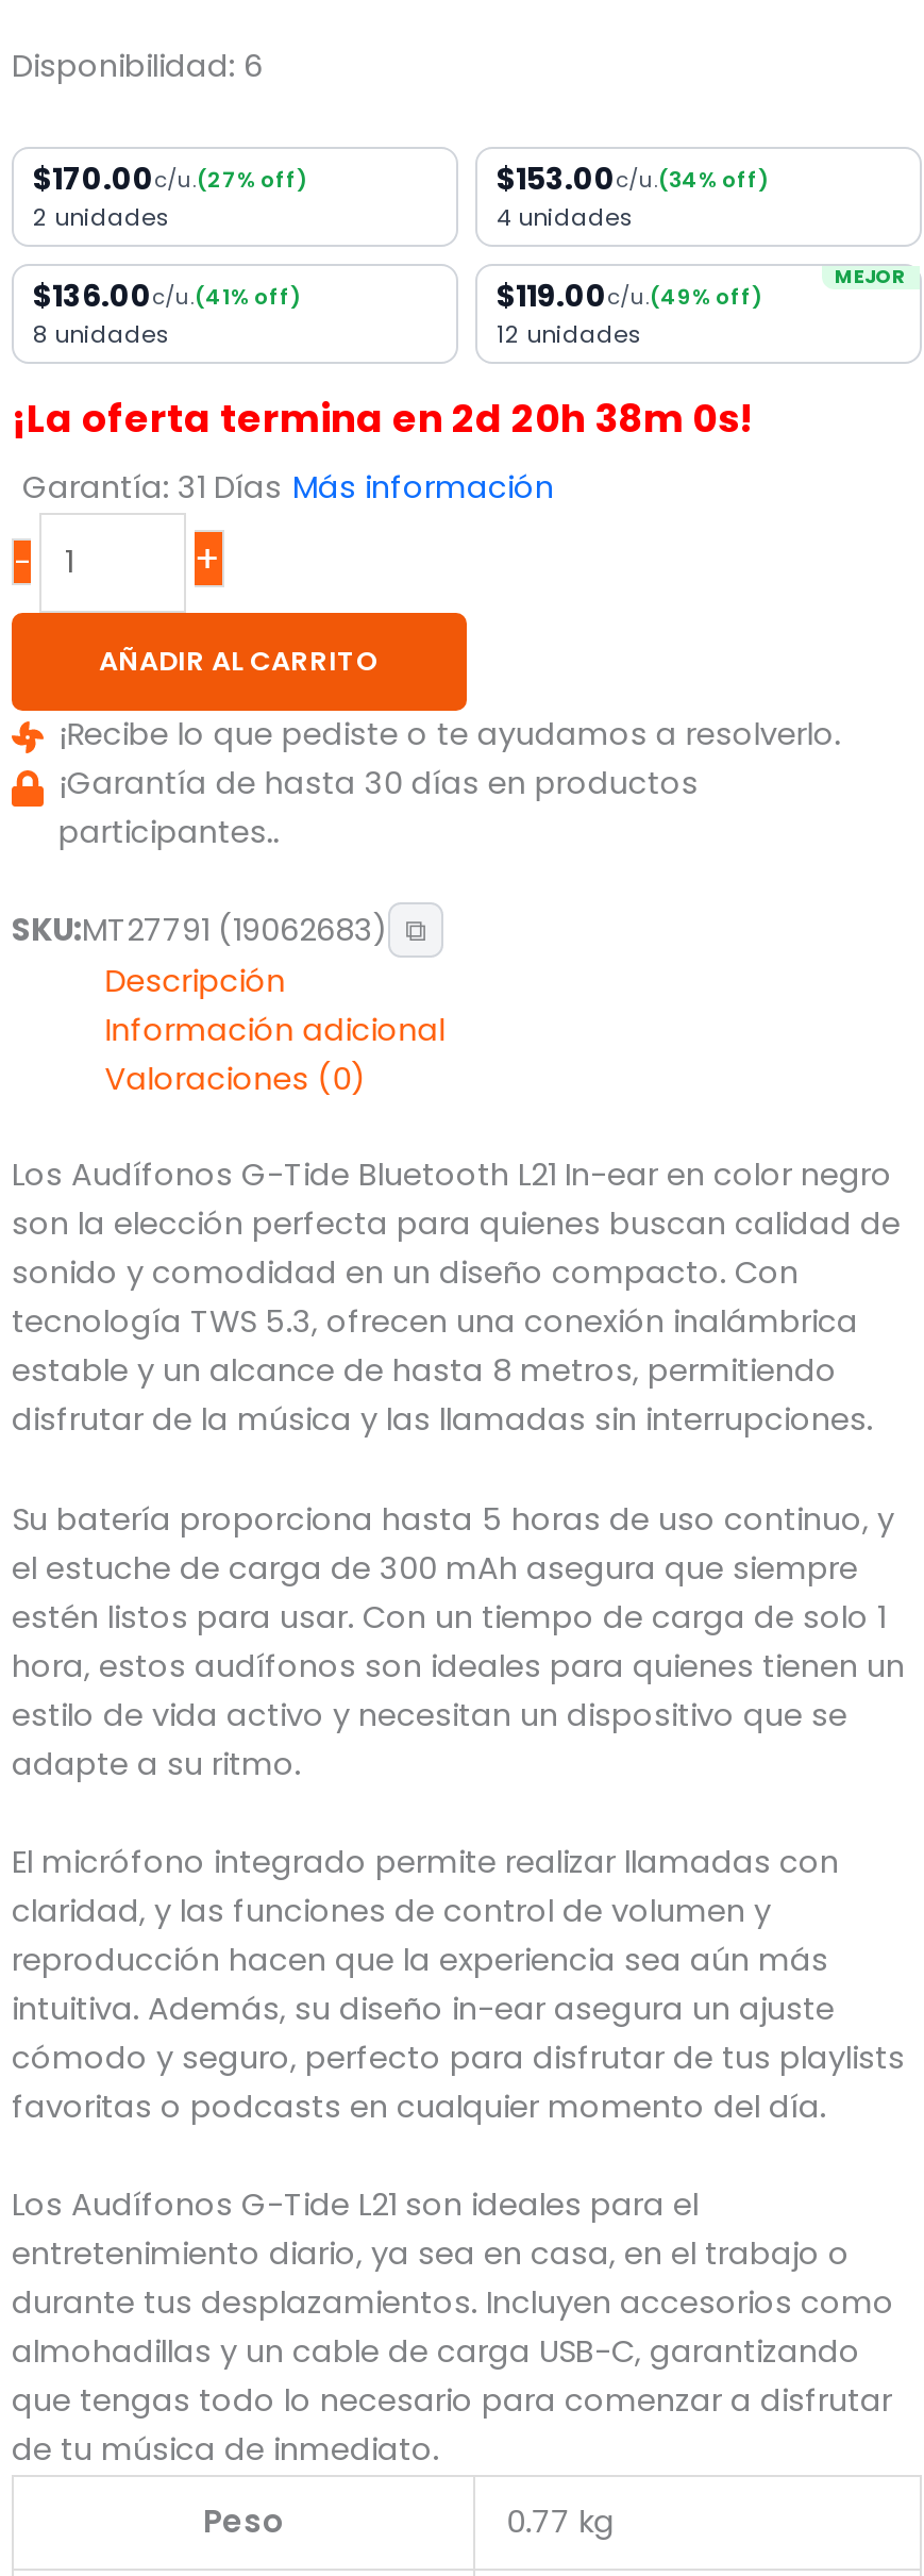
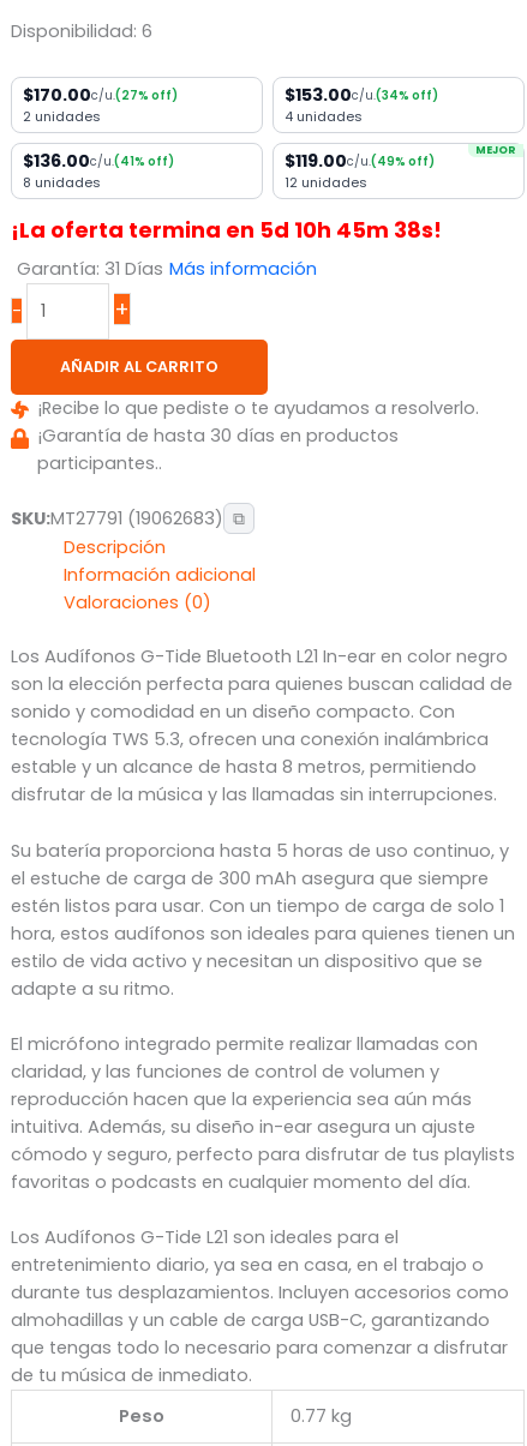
- ¡La oferta termina en 2d 20h 38m 0s!
+ ¡La oferta termina en 5d 10h 45m 38s!
